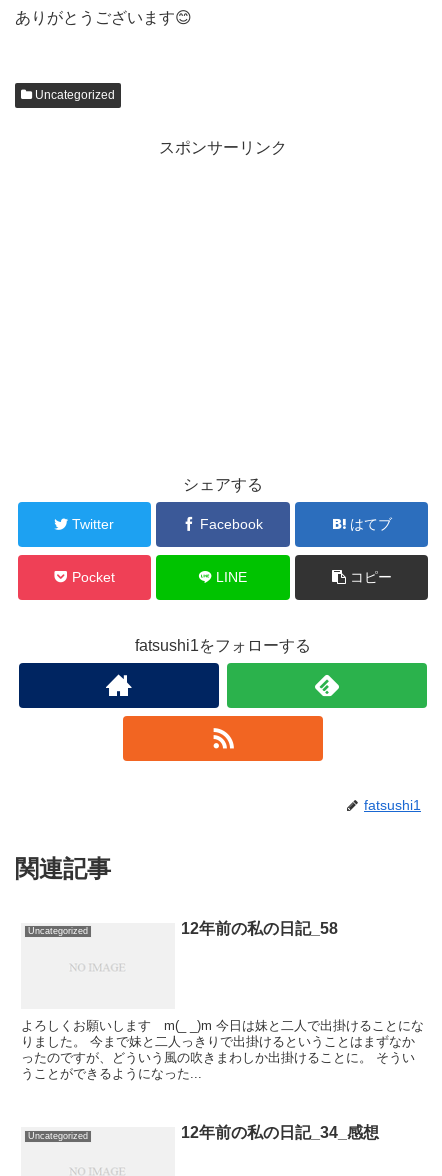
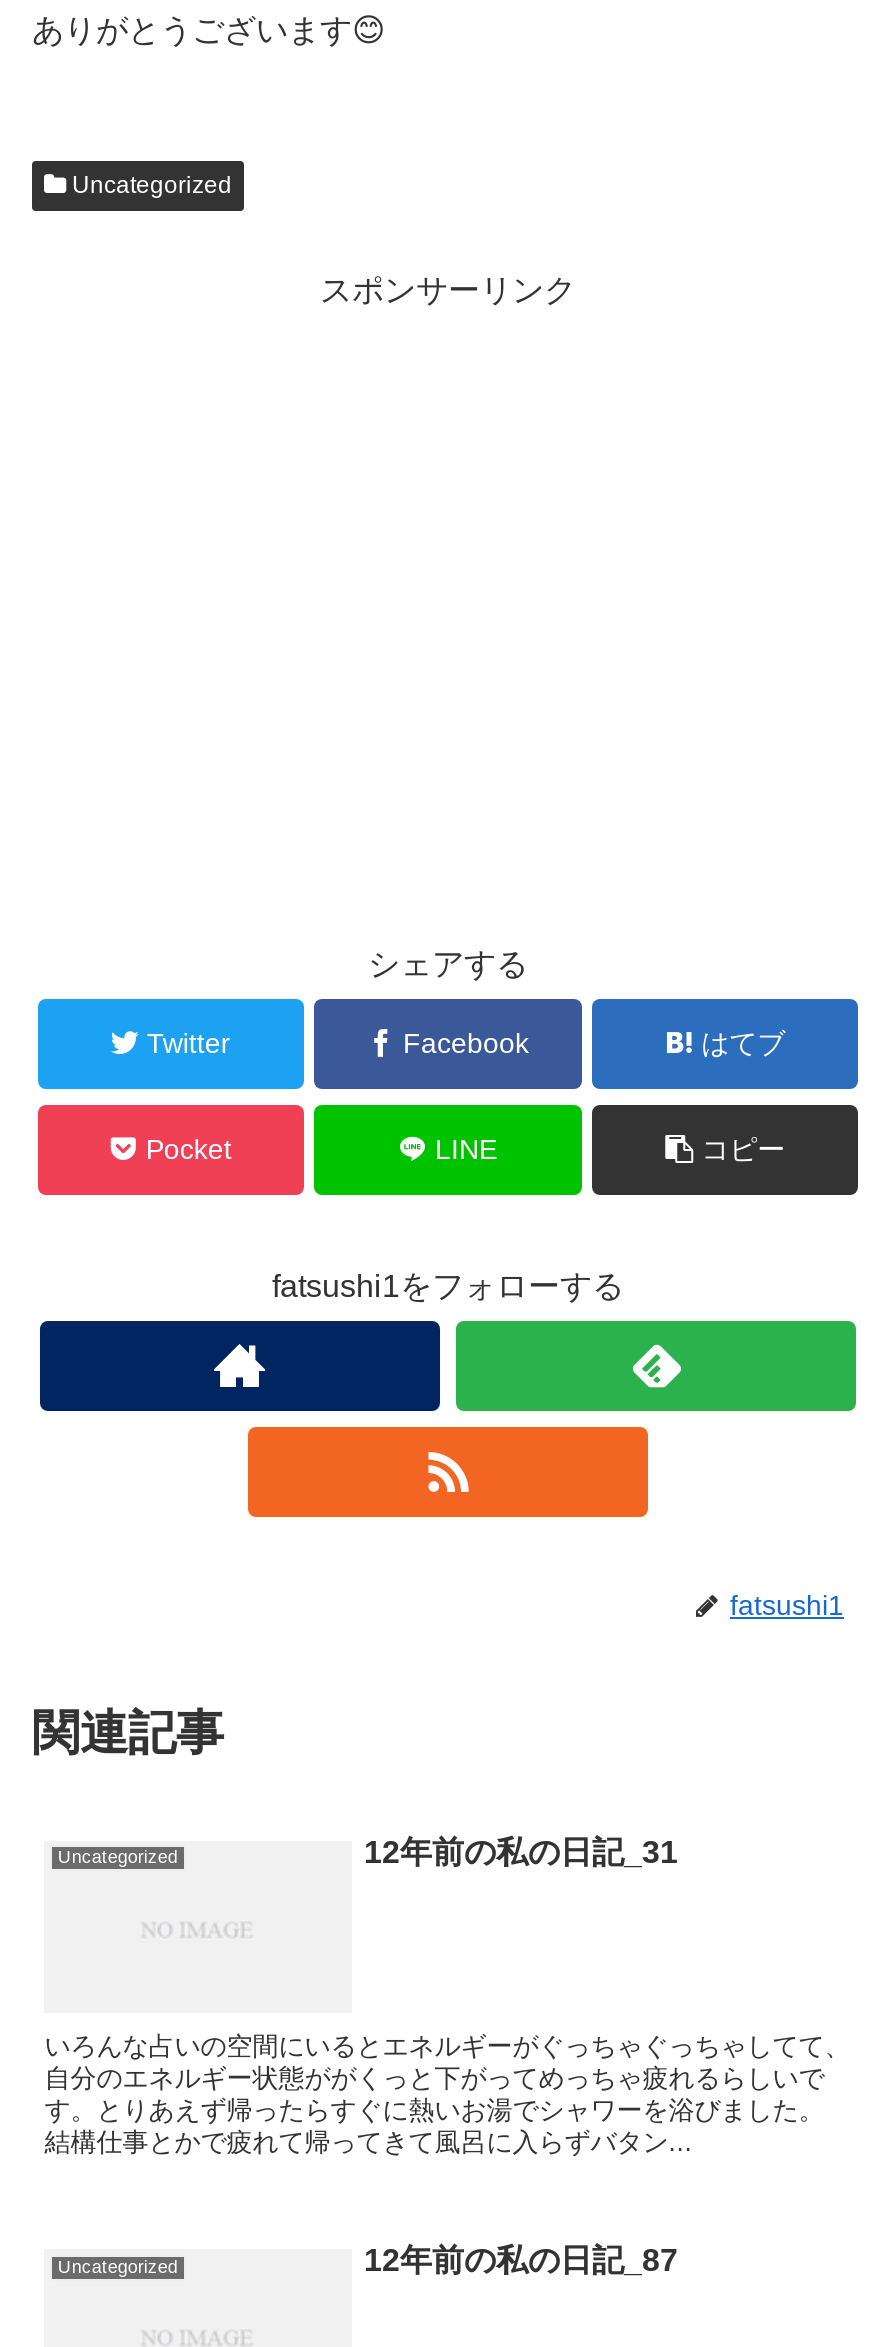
- 12年前の私の日記_58
+ 12年前の私の日記_31

- よろしくお願いします m(_ _)m 今日は妹と二人で出掛けることにな
- りました。 今まで妹と二人っきりで出掛けるということはまずなか
- ったのですが、どういう風の吹きまわしか出掛けることに。 そうい
- うことができるようになった...
+ いろんな占いの空間にいるとエネルギーがぐっちゃぐっちゃしてて、
+ 自分のエネルギー状態ががくっと下がってめっちゃ疲れるらしいで
+ す。とりあえず帰ったらすぐに熱いお湯でシャワーを浴びました。
+ 結構仕事とかで疲れて帰ってきて風呂に入らずバタン...

- 12年前の私の日記_34_感想
+ 12年前の私の日記_87
